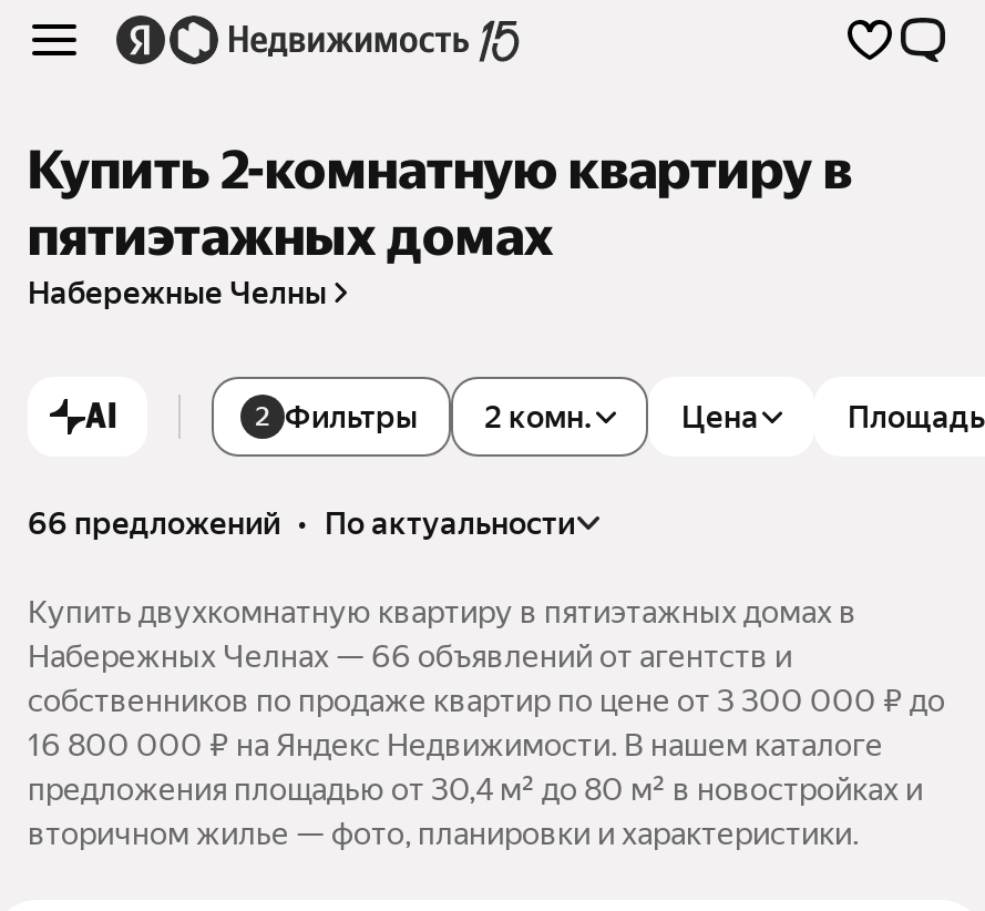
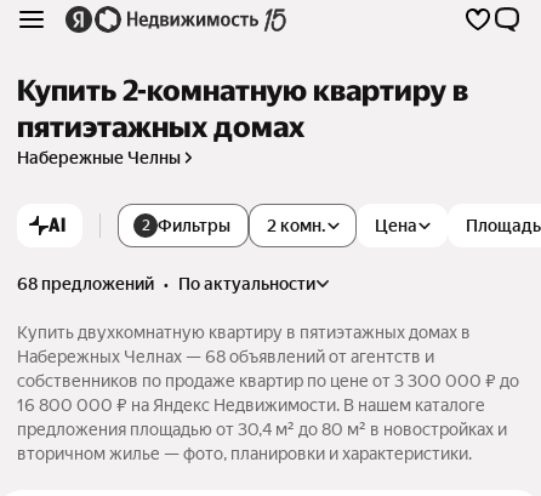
- 66 предложений • по актуальности
+ 68 предложений • по актуальности

- Набережных Челнах — 66 объявлений от агентств и
+ Набережных Челнах — 68 объявлений от агентств и
